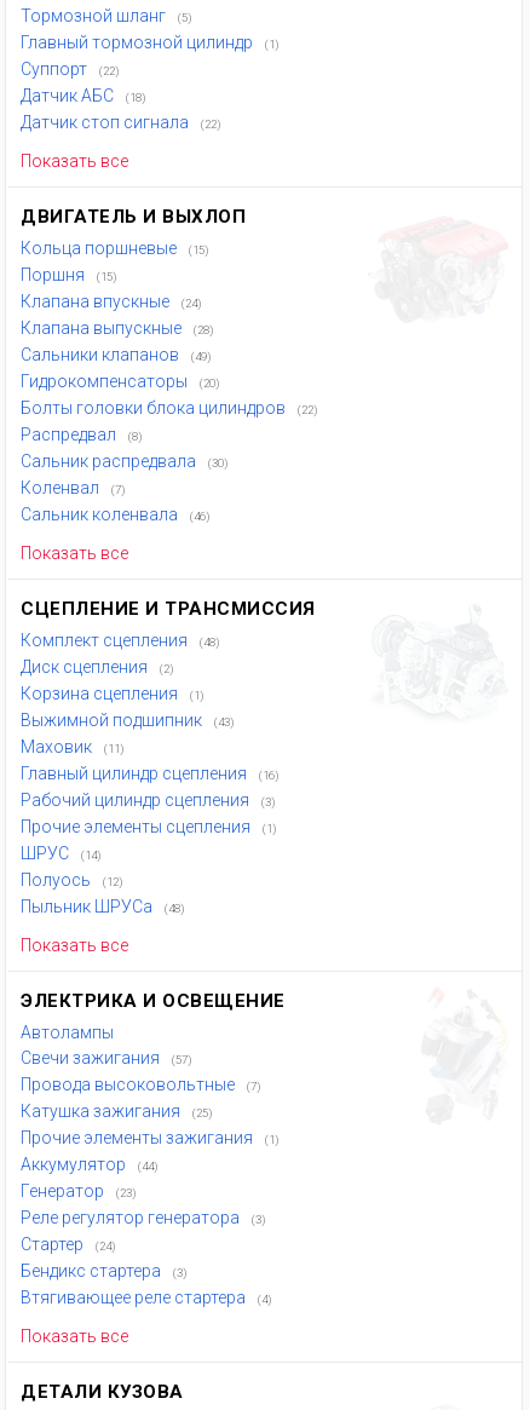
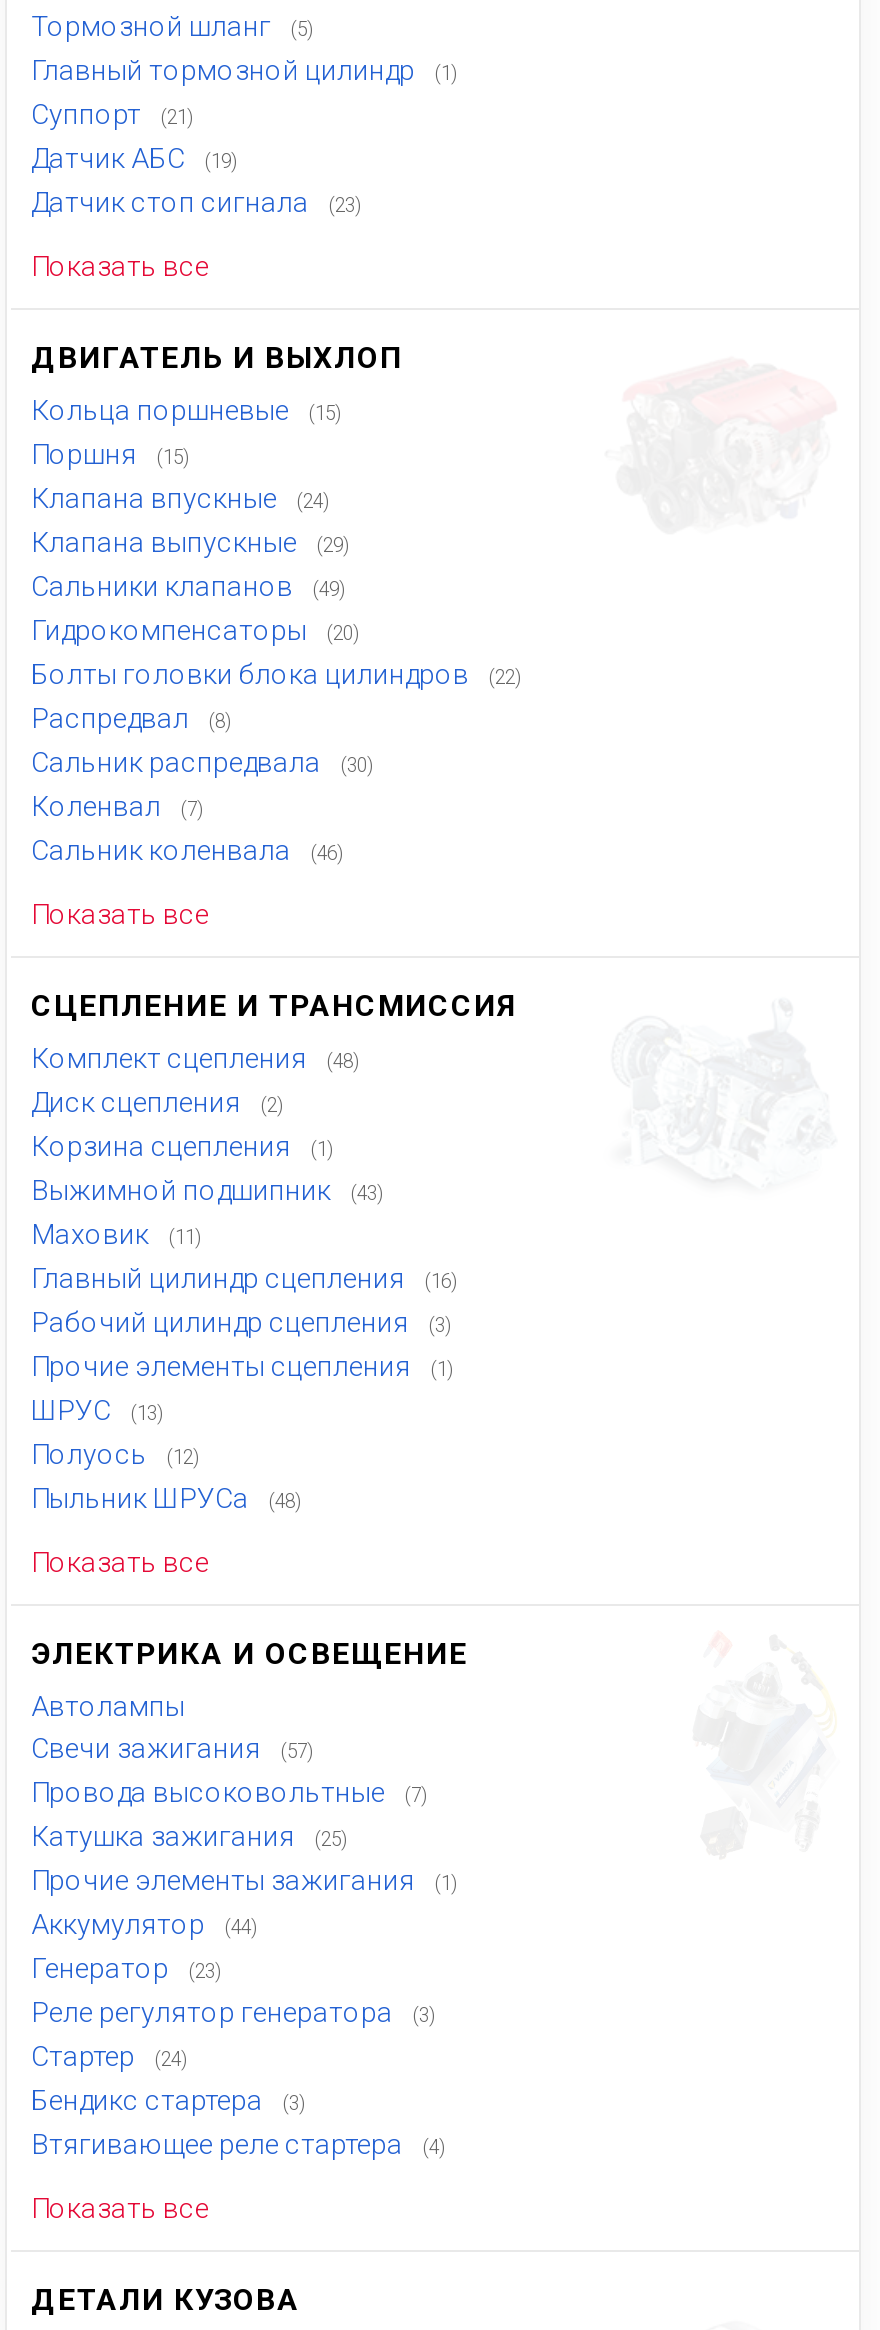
- Суппорт (22)
+ Суппорт (21)

- Датчик АБС (18)
+ Датчик АБС (19)

- Датчик стоп сигнала (22)
+ Датчик стоп сигнала (23)

- Клапана выпускные (28)
+ Клапана выпускные (29)

- ШРУС (14)
+ ШРУС (13)
